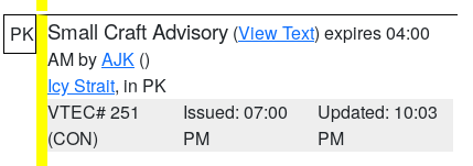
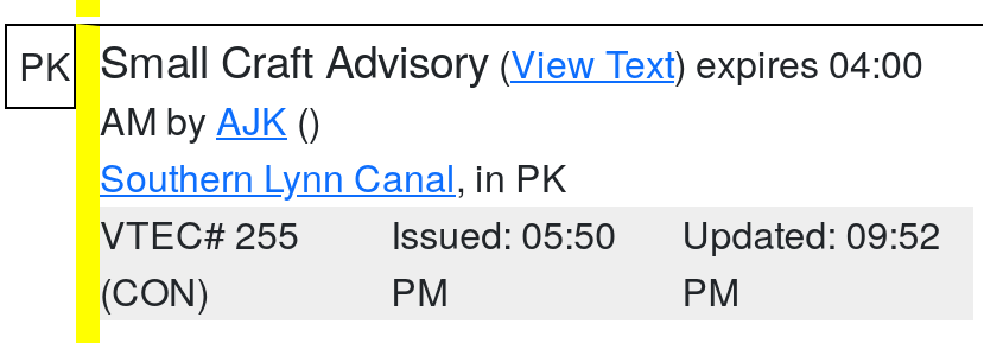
- Icy Strait, in PK
- VTEC# 251
+ Southern Lynn Canal, in PK
+ VTEC# 255

- Issued: 07:00
+ Issued: 05:50

- Updated: 10:03
+ Updated: 09:52
